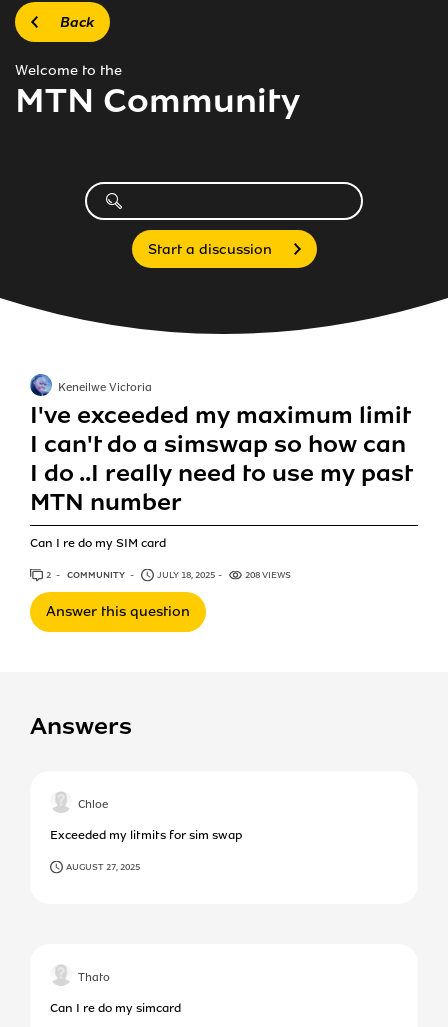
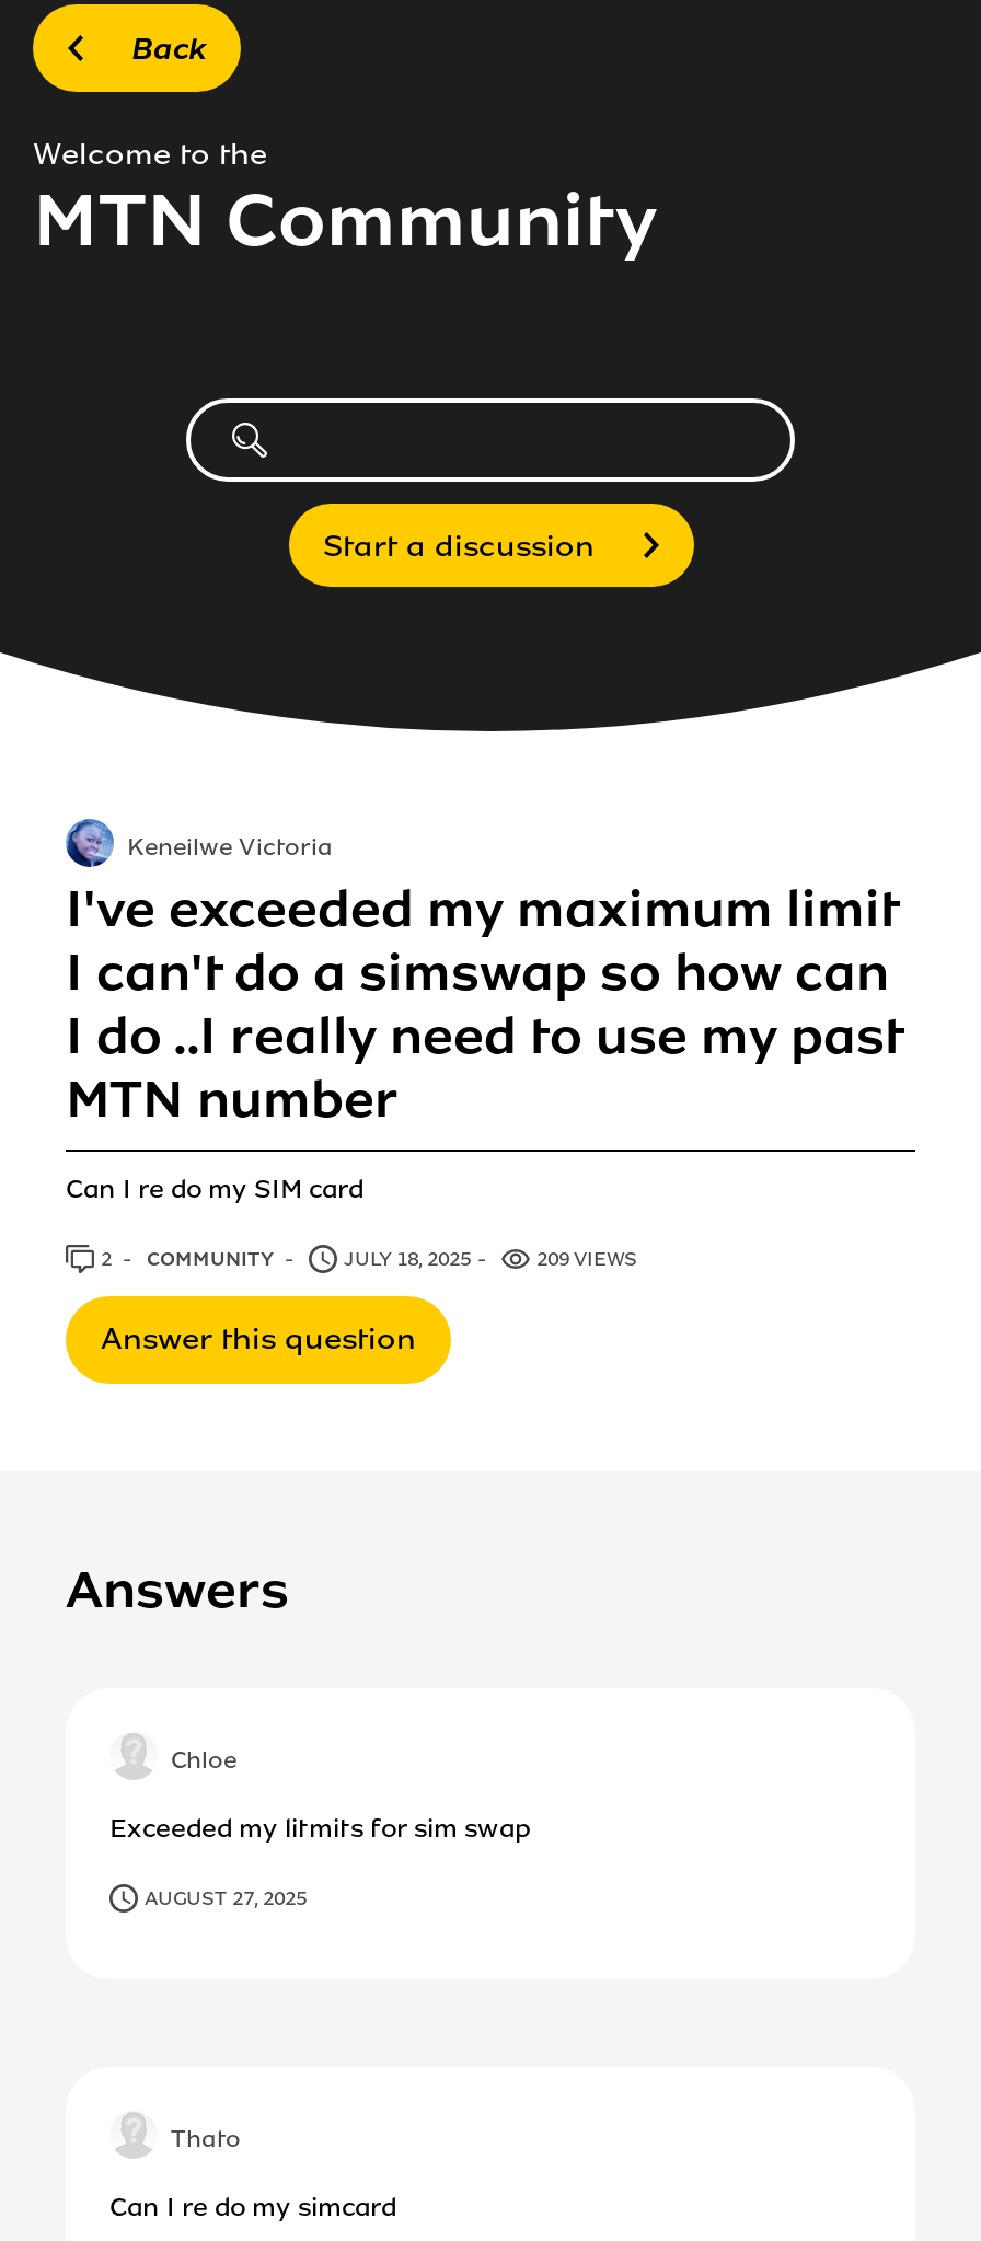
- 208 VIEWS
+ 209 VIEWS
